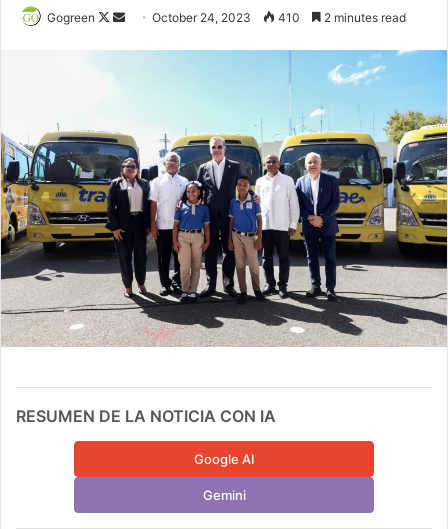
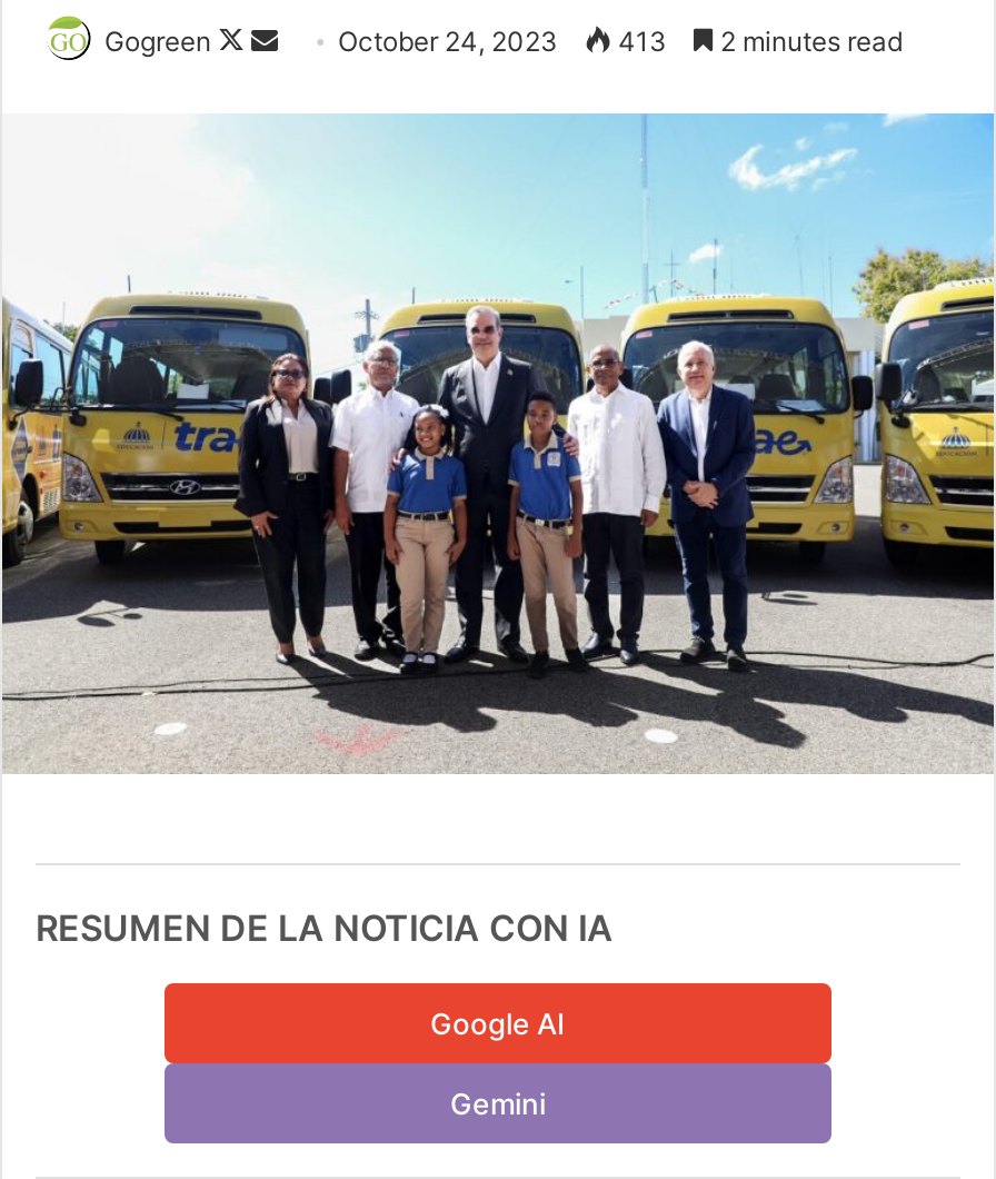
- 410
+ 413
